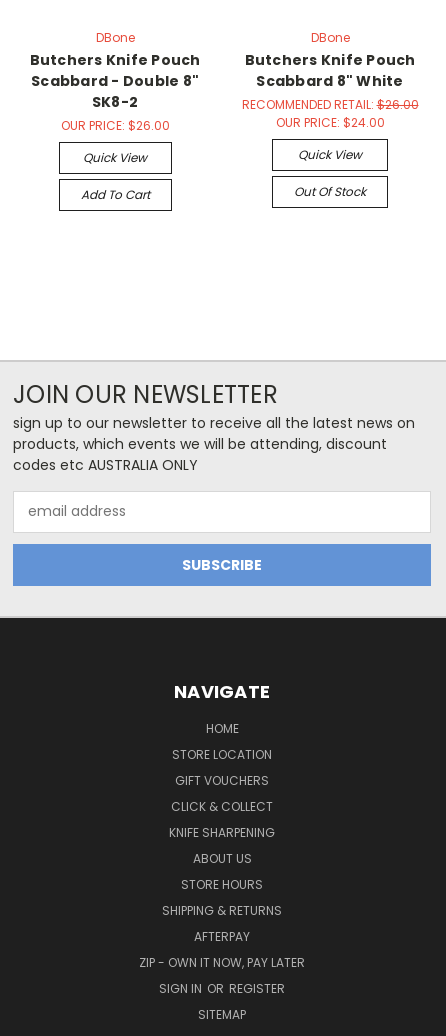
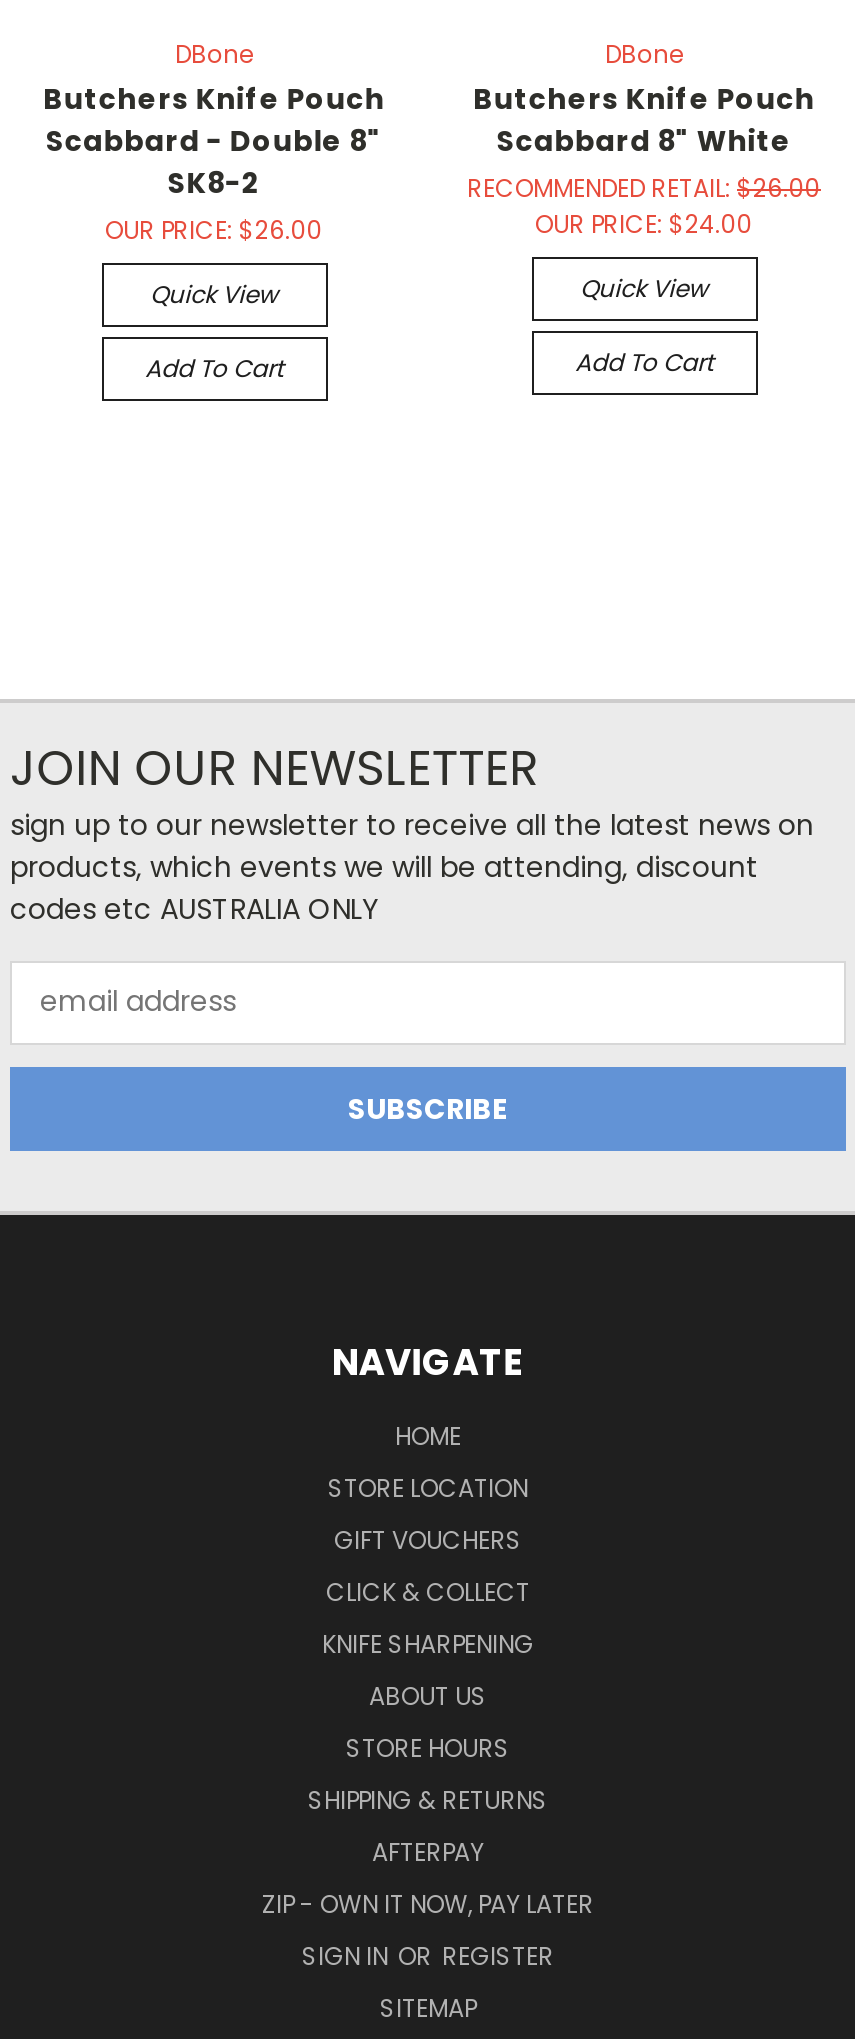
- Out Of Stock
+ Add To Cart
